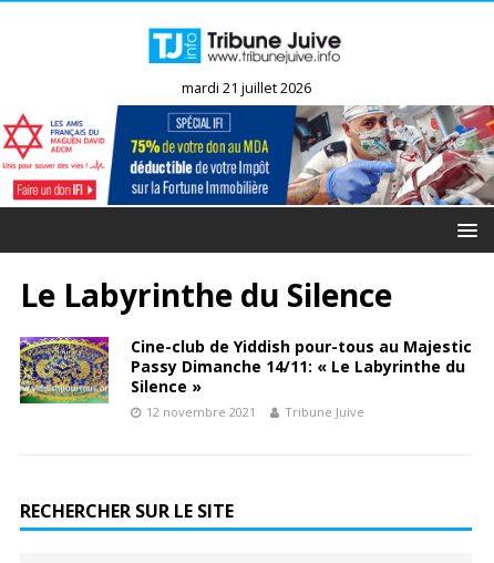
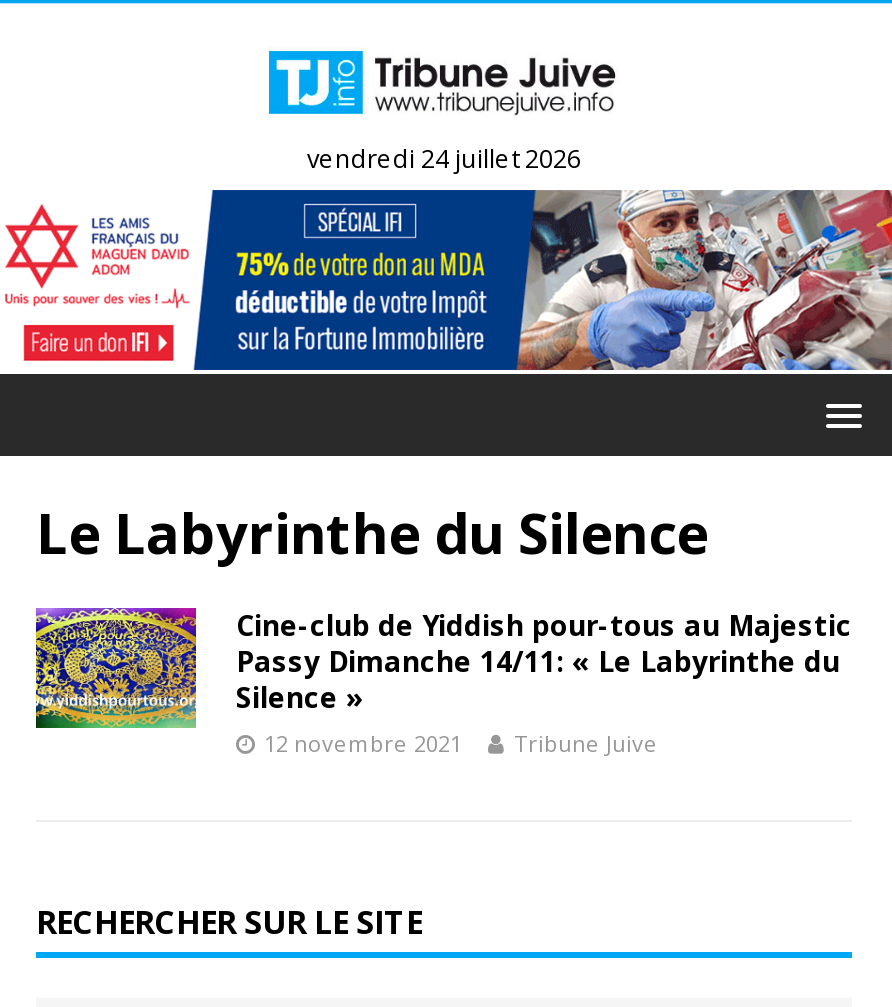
- mardi 21 juillet 2026
+ vendredi 24 juillet 2026
